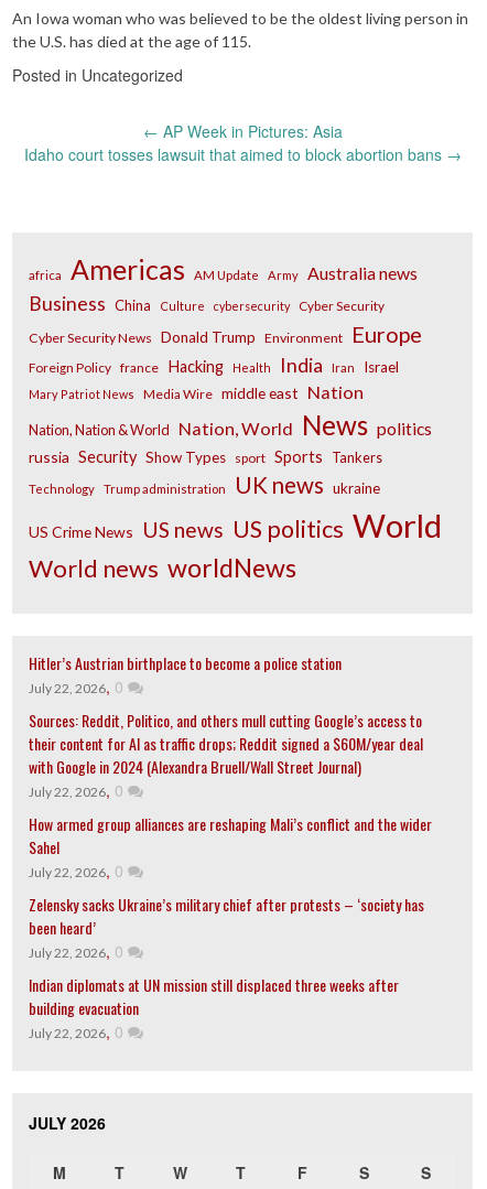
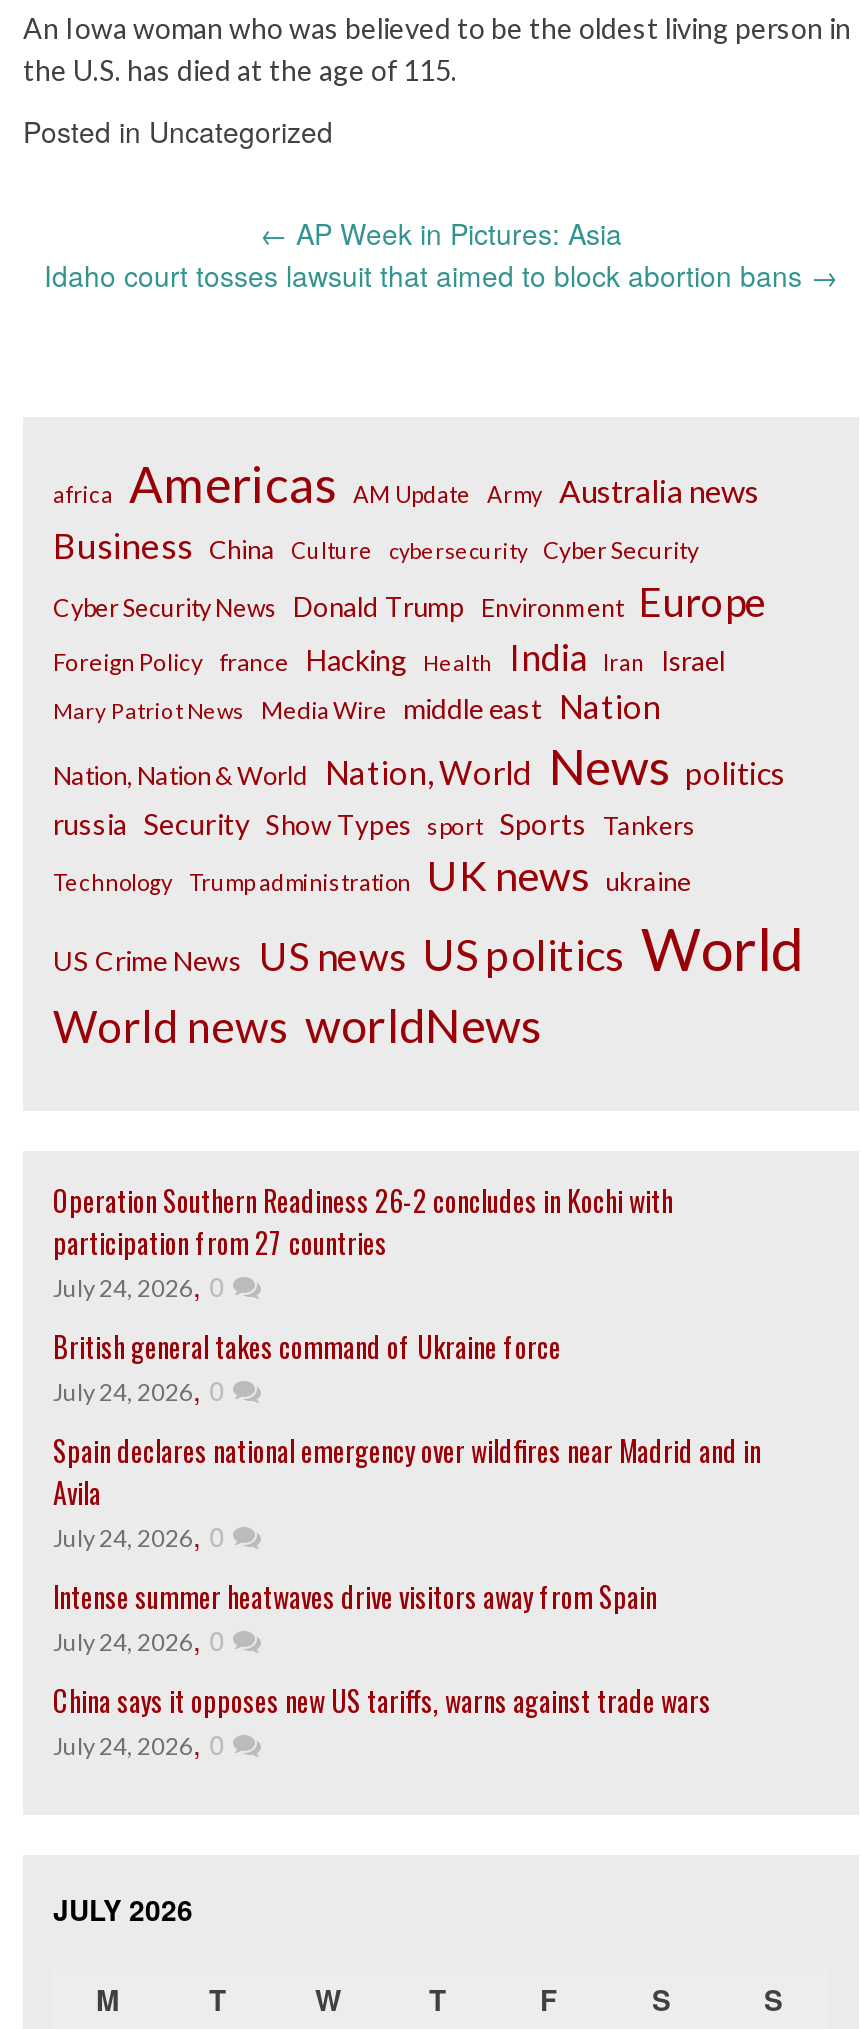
- Hitler’s Austrian birthplace to become a police station
- July 22, 2026, 0
+ Operation Southern Readiness 26-2 concludes in Kochi with
+ participation from 27 countries
+ July 24, 2026, 0

- Sources: Reddit, Politico, and others mull cutting Google’s access to
- their content for AI as traffic drops; Reddit signed a $60M/year deal
- with Google in 2024 (Alexandra Bruell/Wall Street Journal)
- July 22, 2026, 0
+ British general takes command of Ukraine force
+ July 24, 2026, 0

- How armed group alliances are reshaping Mali’s conflict and the wider
- Sahel
- July 22, 2026, 0
+ Spain declares national emergency over wildfires near Madrid and in
+ Avila
+ July 24, 2026, 0

- Zelensky sacks Ukraine’s military chief after protests – ‘society has
- been heard’
- July 22, 2026, 0
+ Intense summer heatwaves drive visitors away from Spain
+ July 24, 2026, 0

- Indian diplomats at UN mission still displaced three weeks after
- building evacuation
- July 22, 2026, 0
+ China says it opposes new US tariffs, warns against trade wars
+ July 24, 2026, 0
